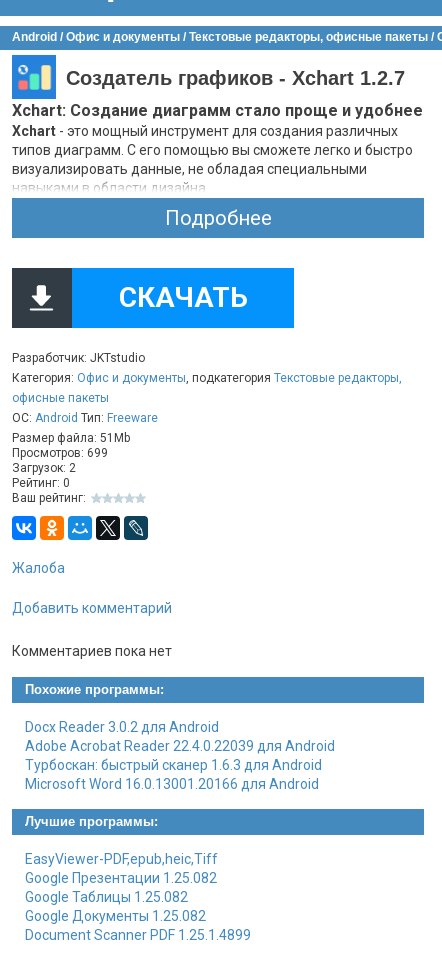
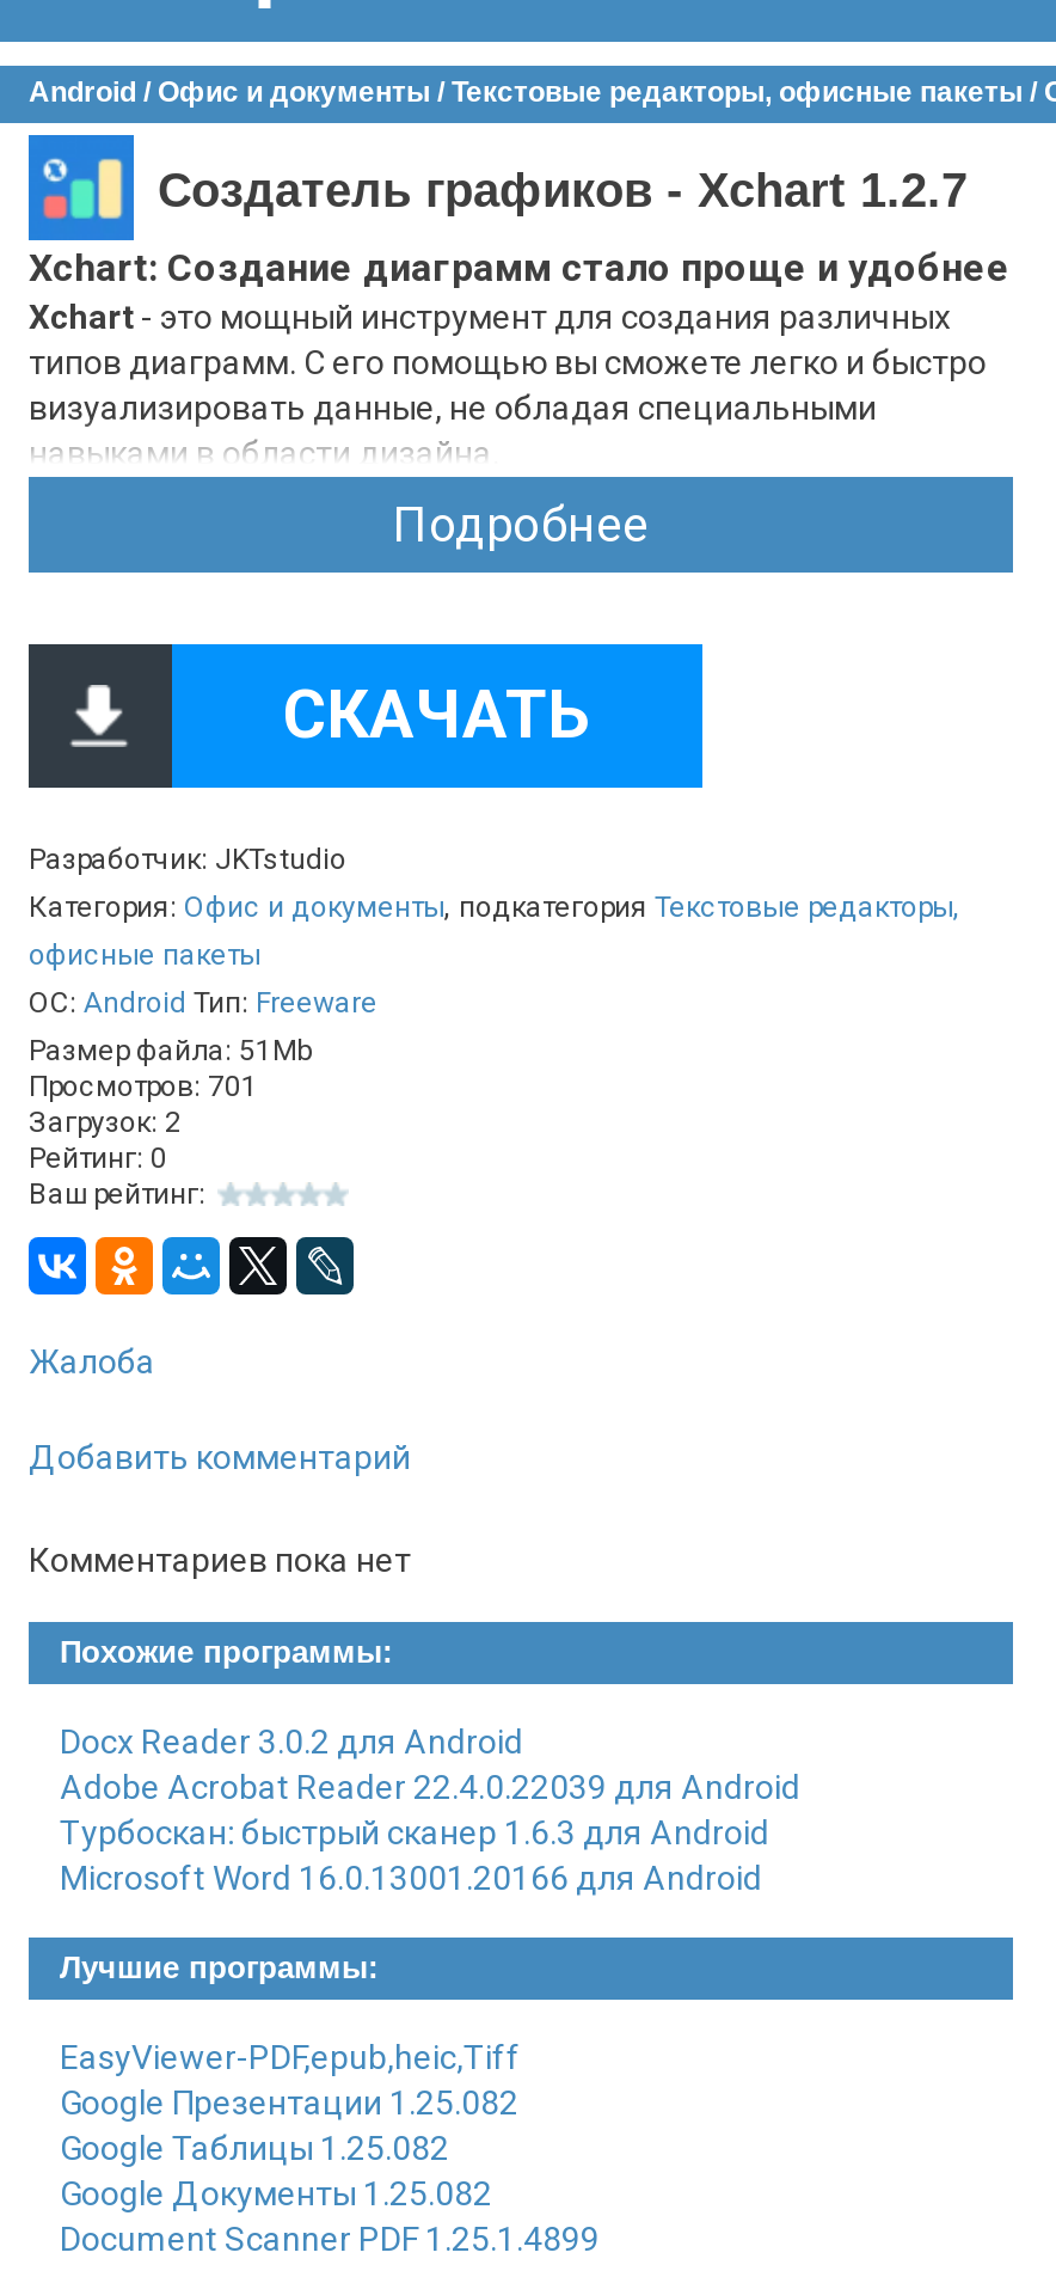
- Просмотров: 699
+ Просмотров: 701
